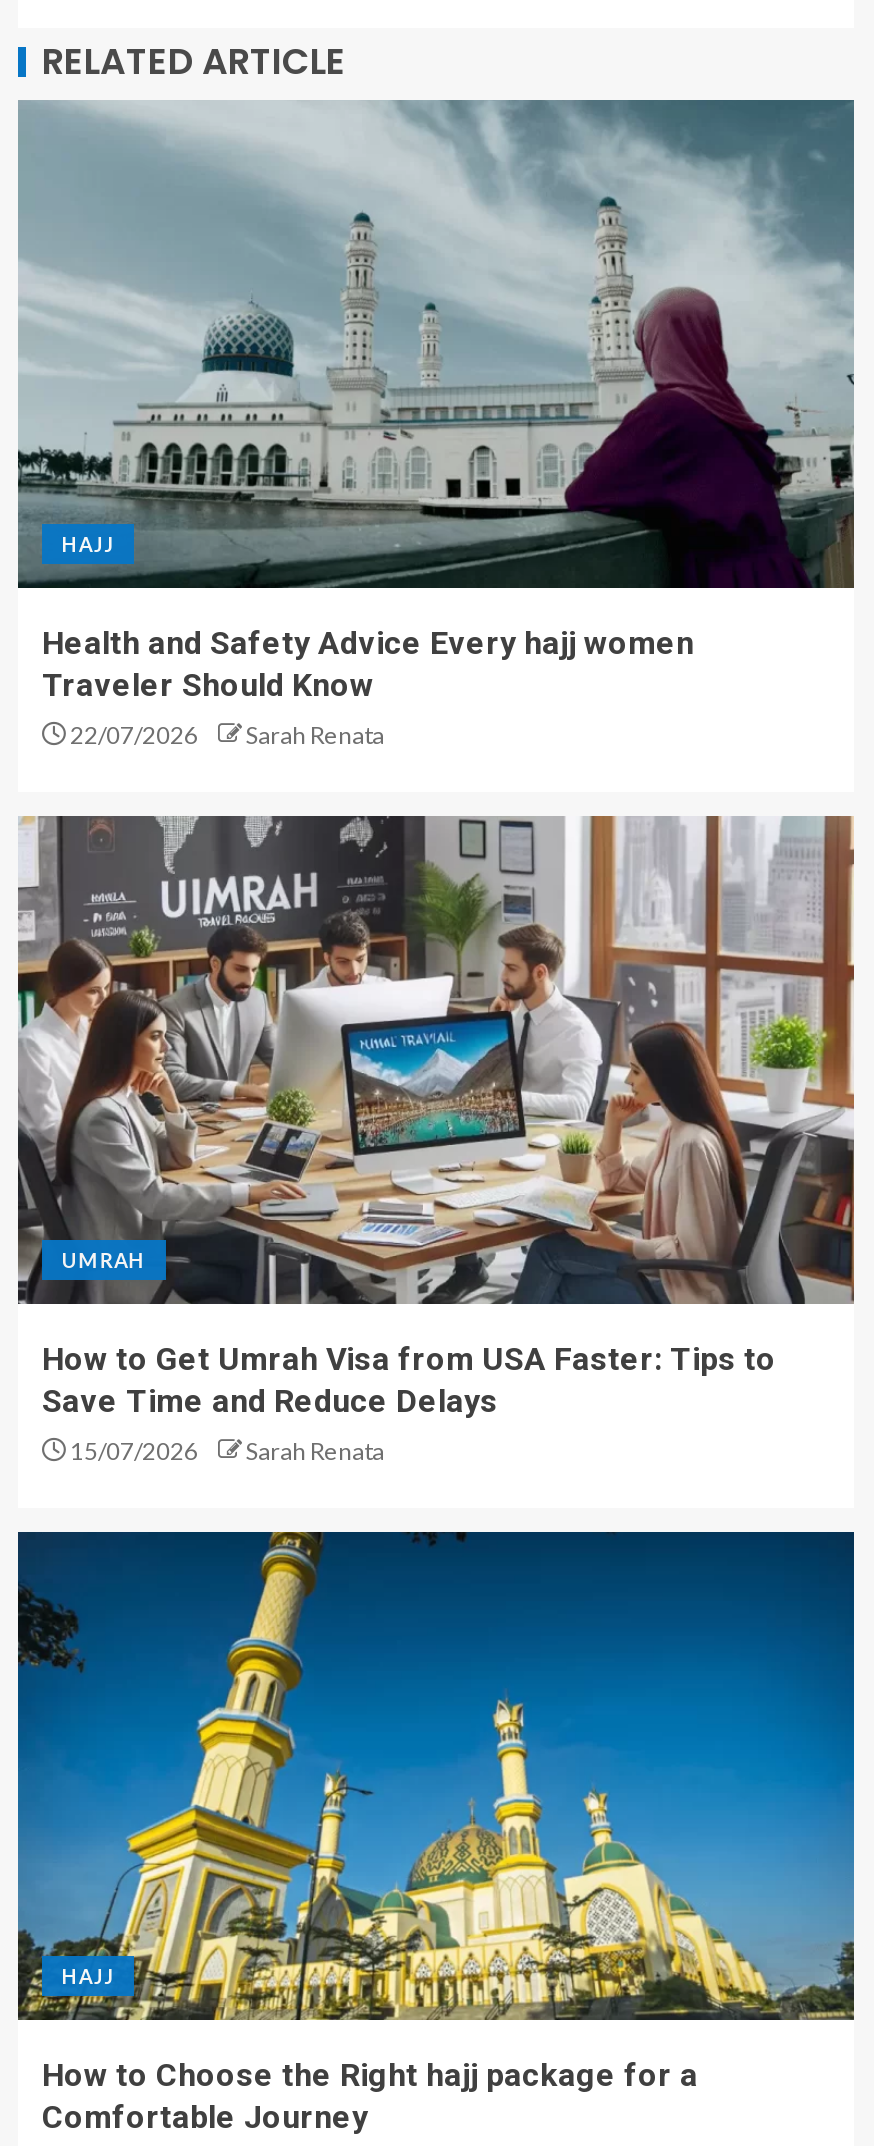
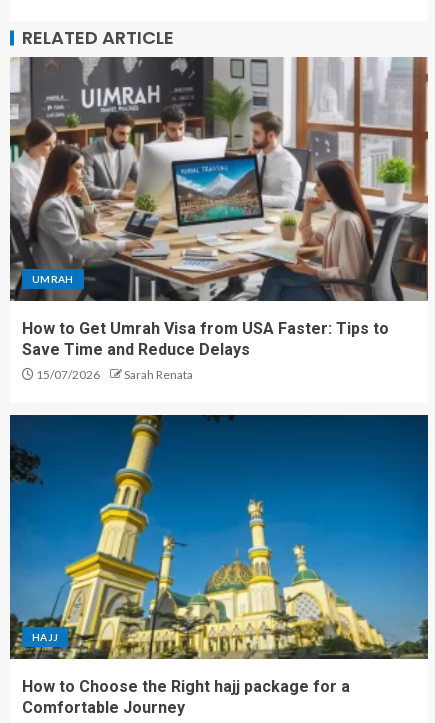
- [image]
- HAJJ
- Health and Safety Advice Every hajj women
- Traveler Should Know
- 22/07/2026
- Sarah Renata
